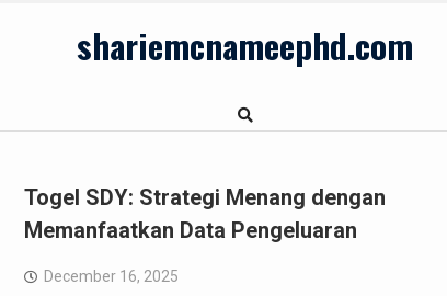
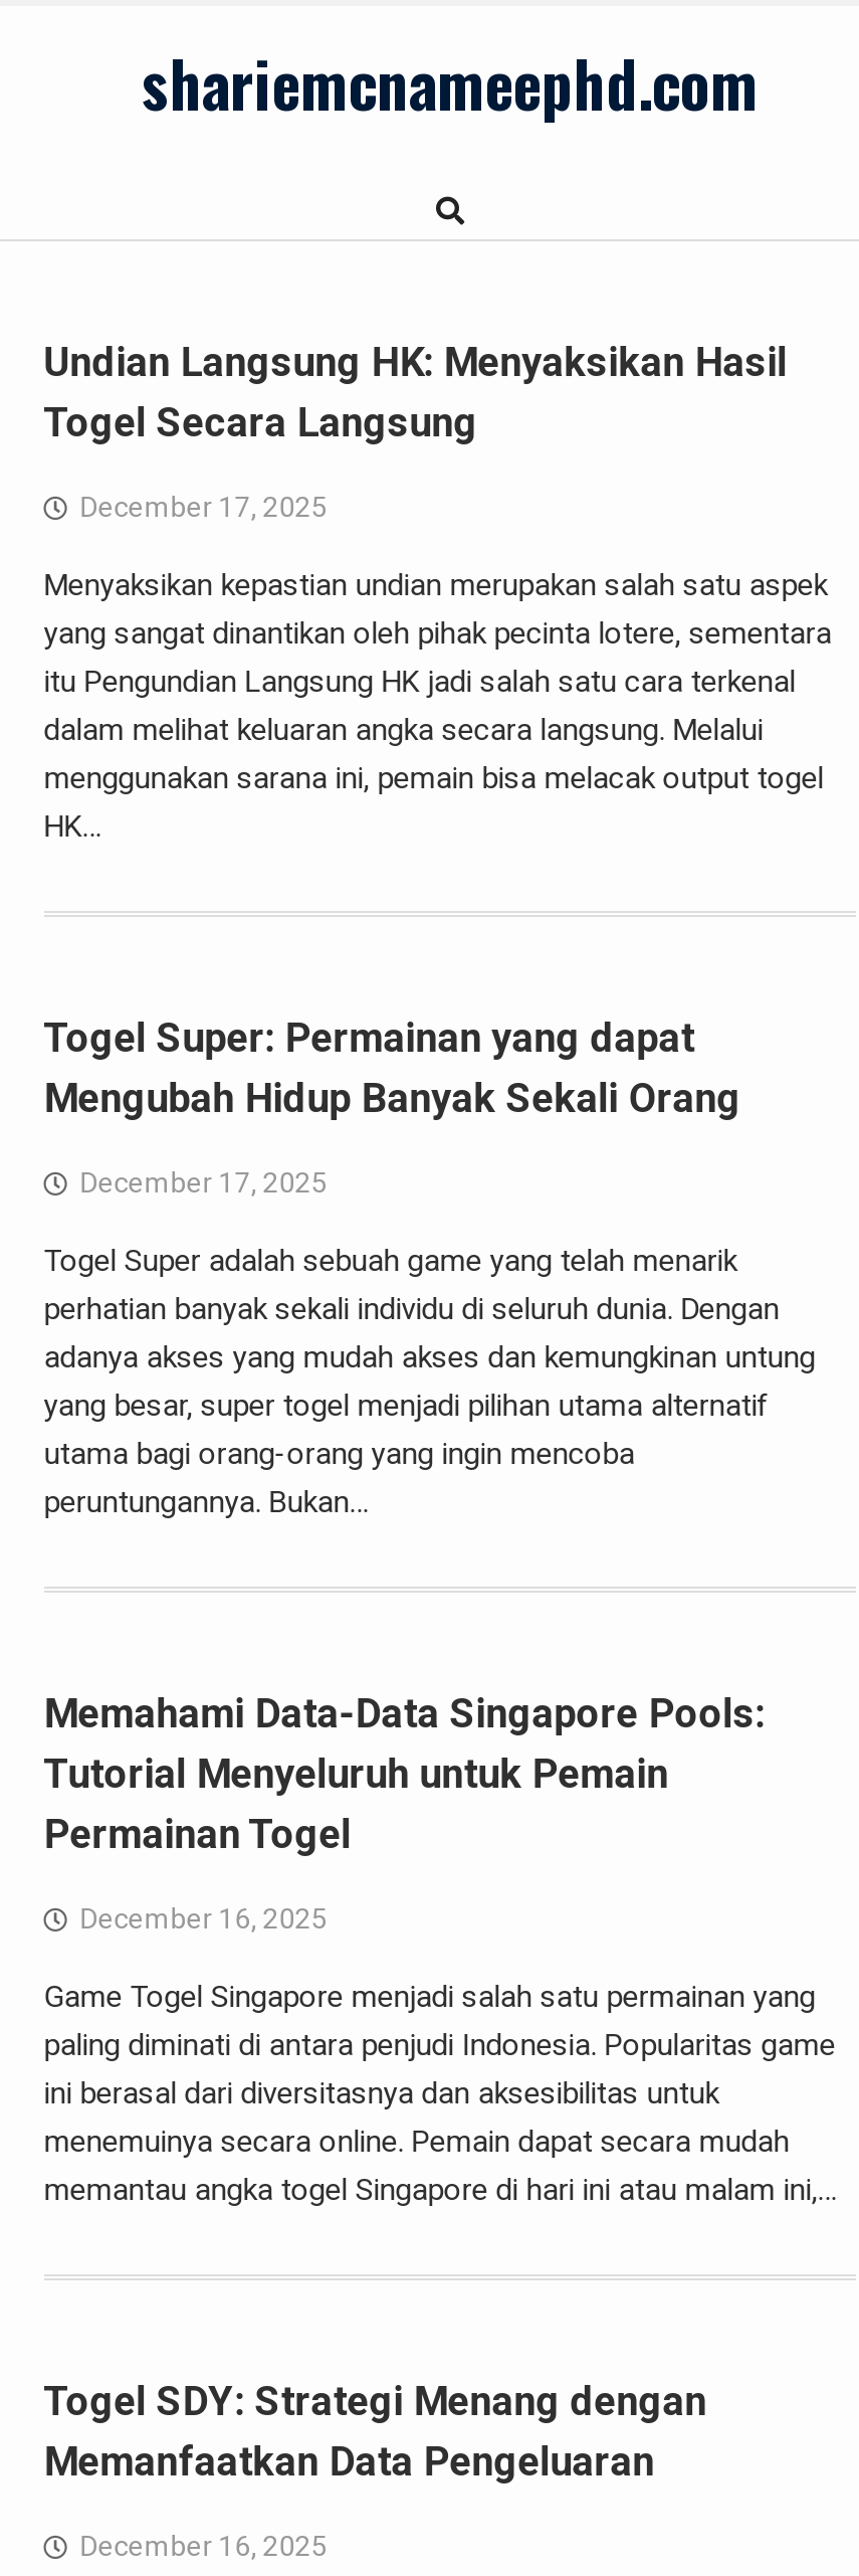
+ Undian Langsung HK: Menyaksikan Hasil
+ Togel Secara Langsung
+ December 17, 2025
+ Menyaksikan kepastian undian merupakan salah satu aspek
+ yang sangat dinantikan oleh pihak pecinta lotere, sementara
+ itu Pengundian Langsung HK jadi salah satu cara terkenal
+ dalam melihat keluaran angka secara langsung. Melalui
+ menggunakan sarana ini, pemain bisa melacak output togel
+ HK…

+ Togel Super: Permainan yang dapat
+ Mengubah Hidup Banyak Sekali Orang
+ December 17, 2025
+ Togel Super adalah sebuah game yang telah menarik
+ perhatian banyak sekali individu di seluruh dunia. Dengan
+ adanya akses yang mudah akses dan kemungkinan untung
+ yang besar, super togel menjadi pilihan utama alternatif
+ utama bagi orang-orang yang ingin mencoba
+ peruntungannya. Bukan…

+ Memahami Data-Data Singapore Pools:
+ Tutorial Menyeluruh untuk Pemain
+ Permainan Togel
+ December 16, 2025
+ Game Togel Singapore menjadi salah satu permainan yang
+ paling diminati di antara penjudi Indonesia. Popularitas game
+ ini berasal dari diversitasnya dan aksesibilitas untuk
+ menemuinya secara online. Pemain dapat secara mudah
+ memantau angka togel Singapore di hari ini atau malam ini,…
